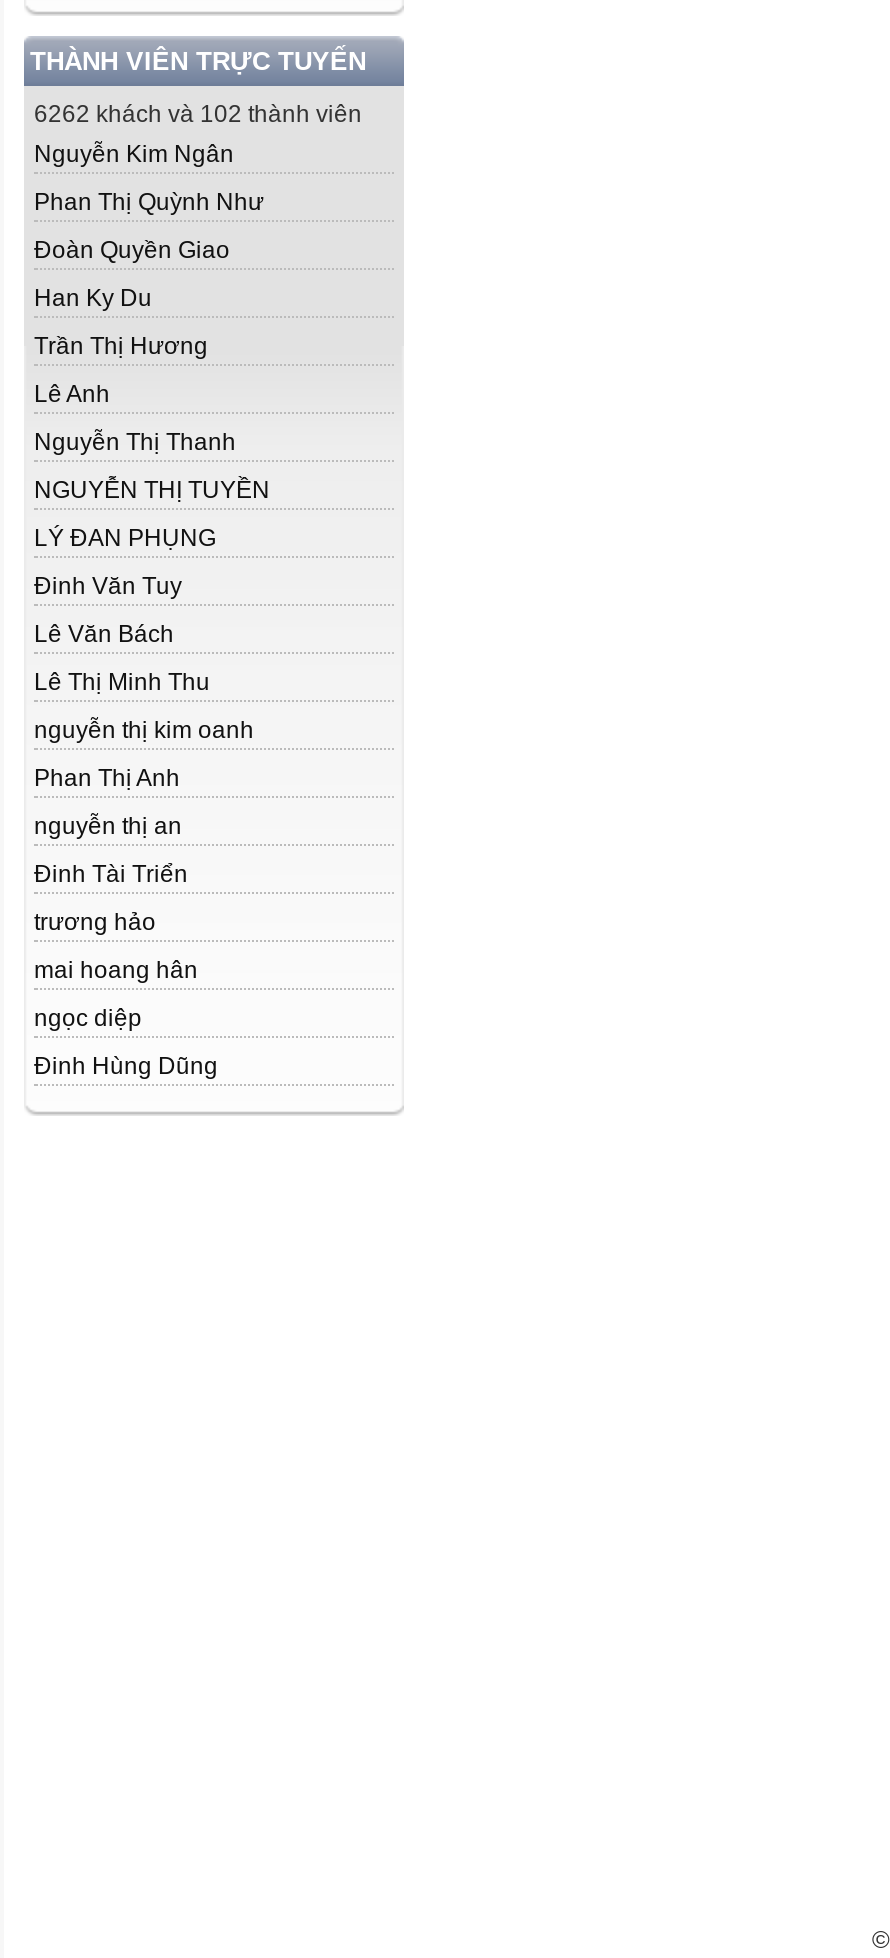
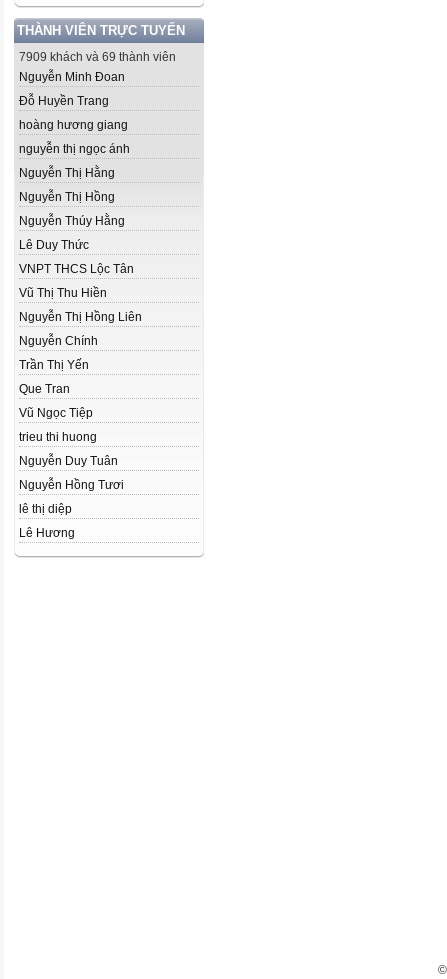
- 6262 khách và 102 thành viên
- Nguyễn Kim Ngân
+ 7909 khách và 69 thành viên
+ Nguyễn Minh Đoan

- Phan Thị Quỳnh Như
+ Đỗ Huyền Trang

- Đoàn Quyền Giao
+ hoàng hương giang

- Han Ky Du
+ nguyễn thị ngọc ánh

- Trần Thị Hương
+ Nguyễn Thị Hằng

- Lê Anh
+ Nguyễn Thị Hồng

- Nguyễn Thị Thanh
+ Nguyễn Thúy Hằng

- NGUYỄN THỊ TUYỀN
+ Lê Duy Thức

- LÝ ĐAN PHỤNG
+ VNPT THCS Lộc Tân

- Đinh Văn Tuy
+ Vũ Thị Thu Hiền

- Lê Văn Bách
+ Nguyễn Thị Hồng Liên

- Lê Thị Minh Thu
+ Nguyễn Chính

- nguyễn thị kim oanh
+ Trần Thị Yến

- Phan Thị Anh
+ Que Tran

- nguyễn thị an
+ Vũ Ngọc Tiệp

- Đinh Tài Triển
+ trieu thi huong

- trương hảo
+ Nguyễn Duy Tuân

- mai hoang hân
+ Nguyễn Hồng Tươi

- ngọc diệp
+ lê thị diệp

- Đinh Hùng Dũng
+ Lê Hương
